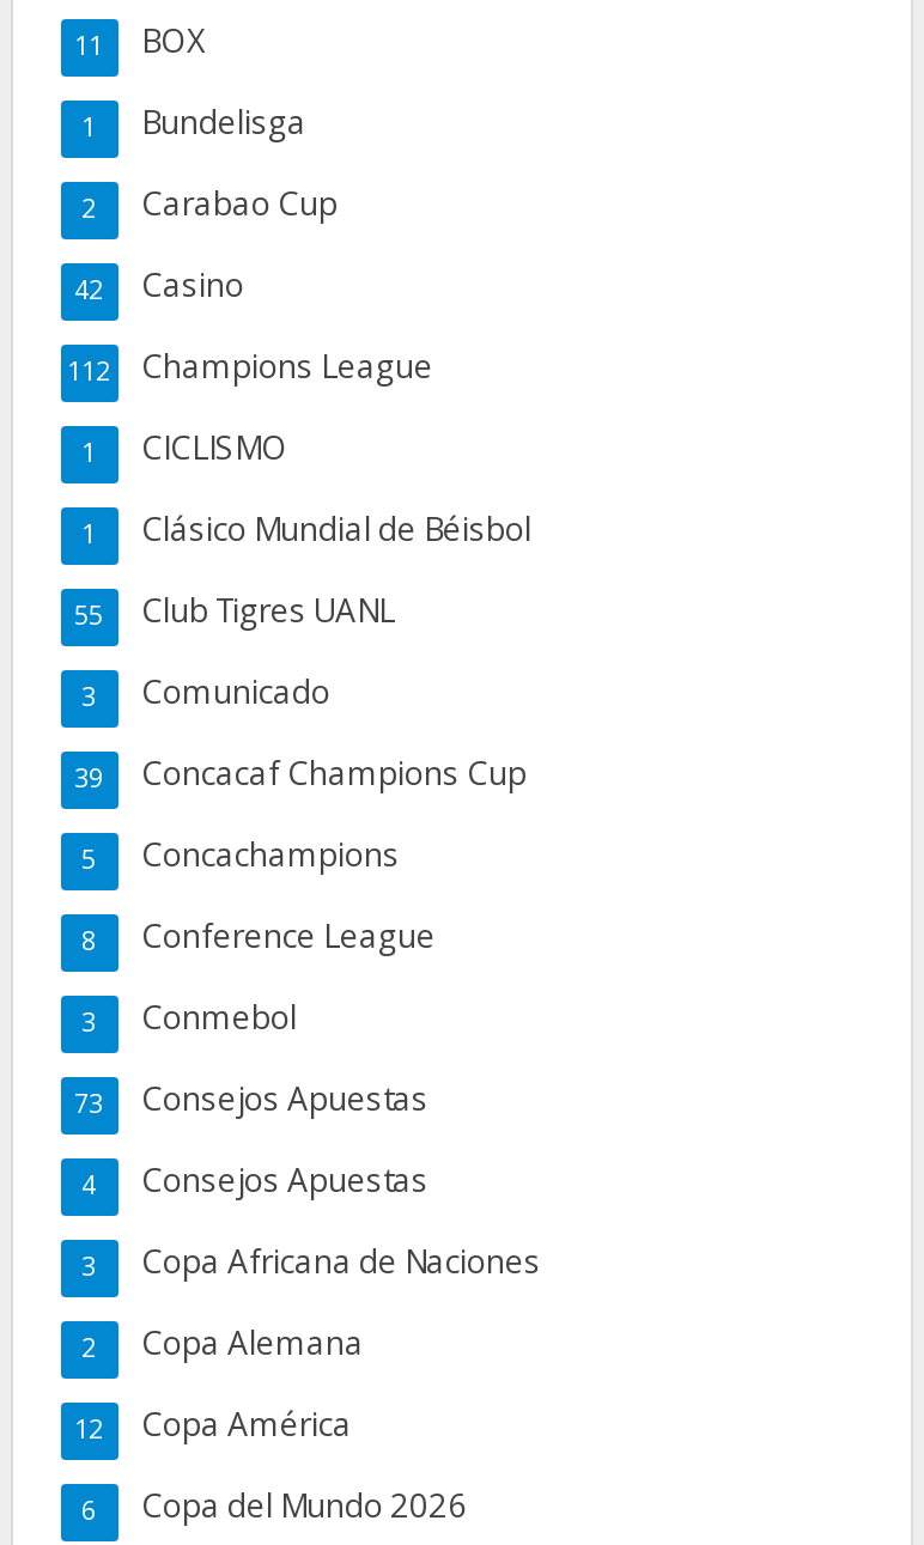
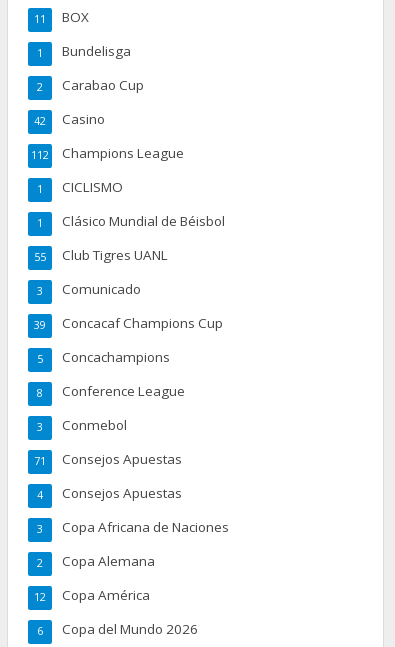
- 73 Consejos Apuestas
+ 71 Consejos Apuestas
